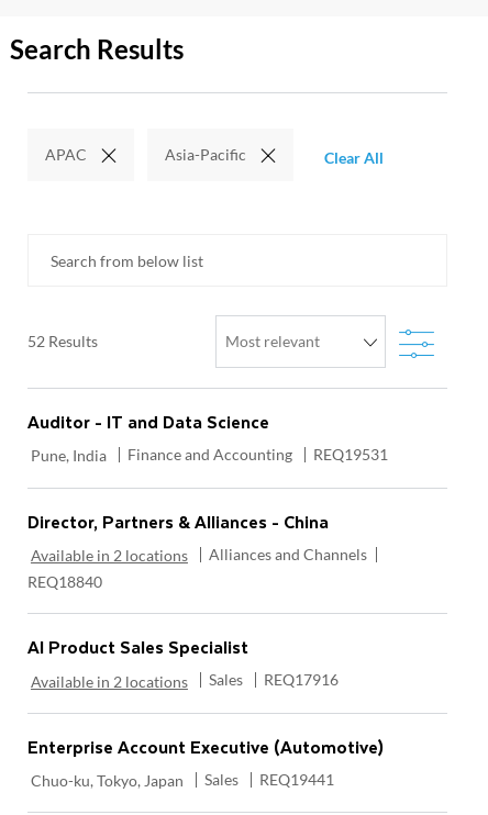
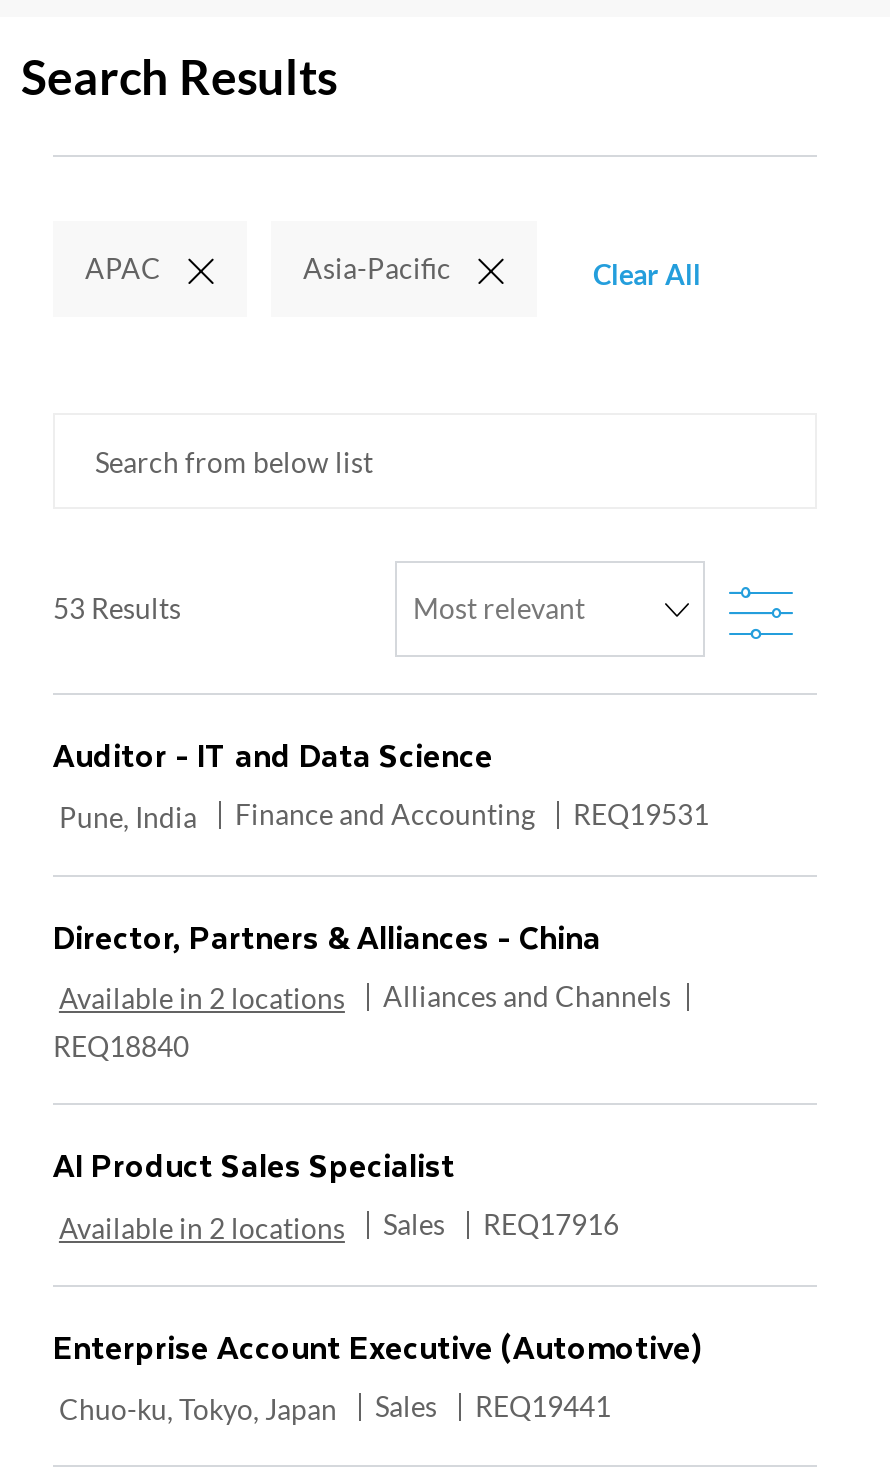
- 52 Results
+ 53 Results
